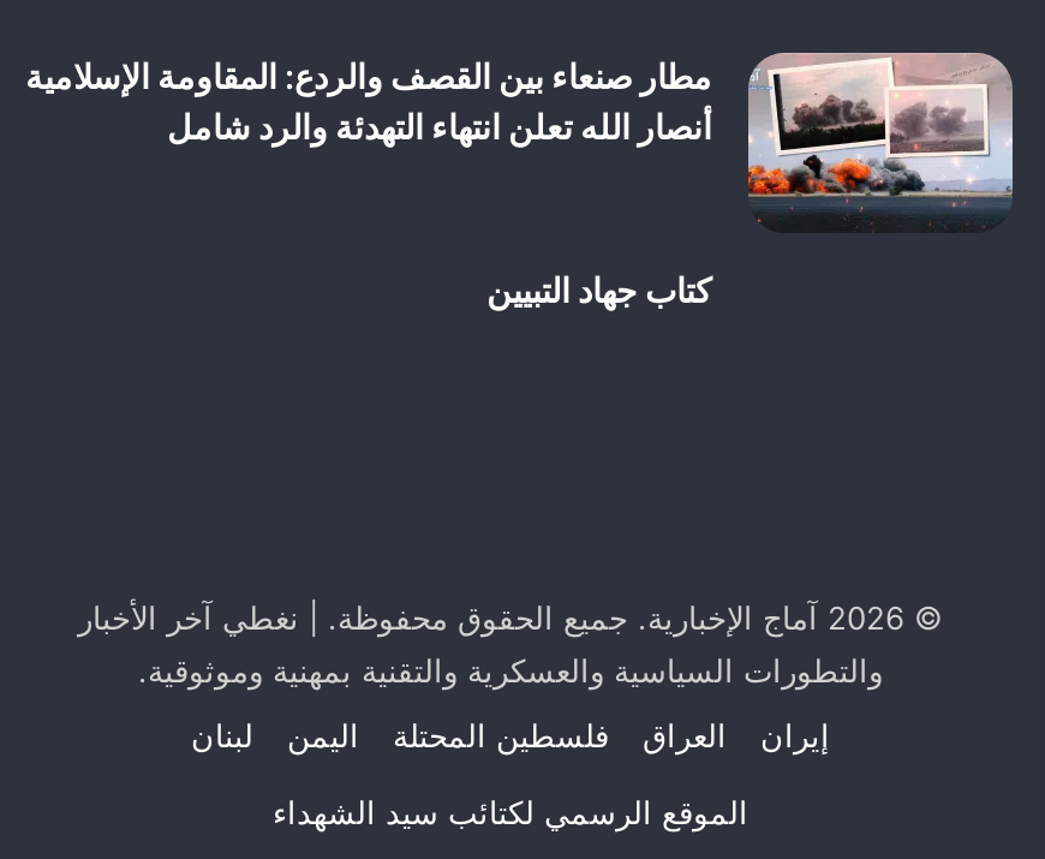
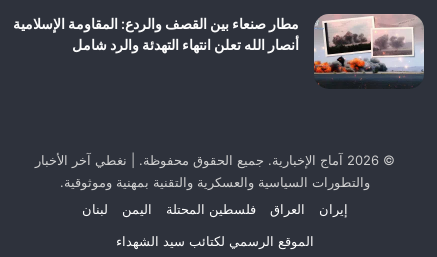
- كتاب جهاد التبيين
